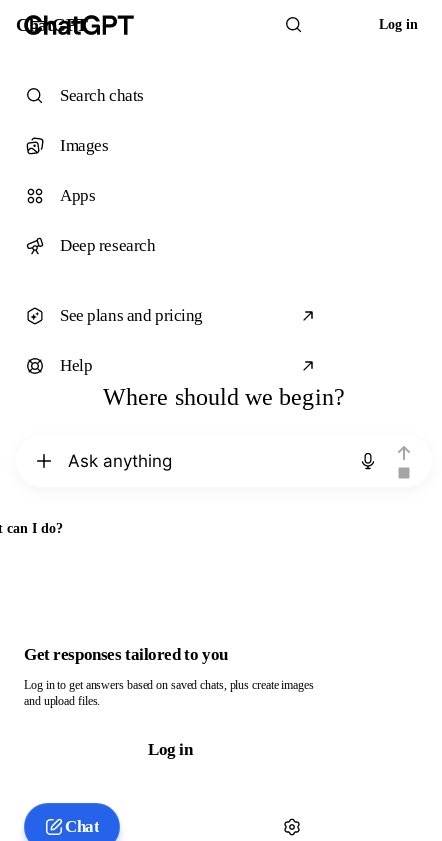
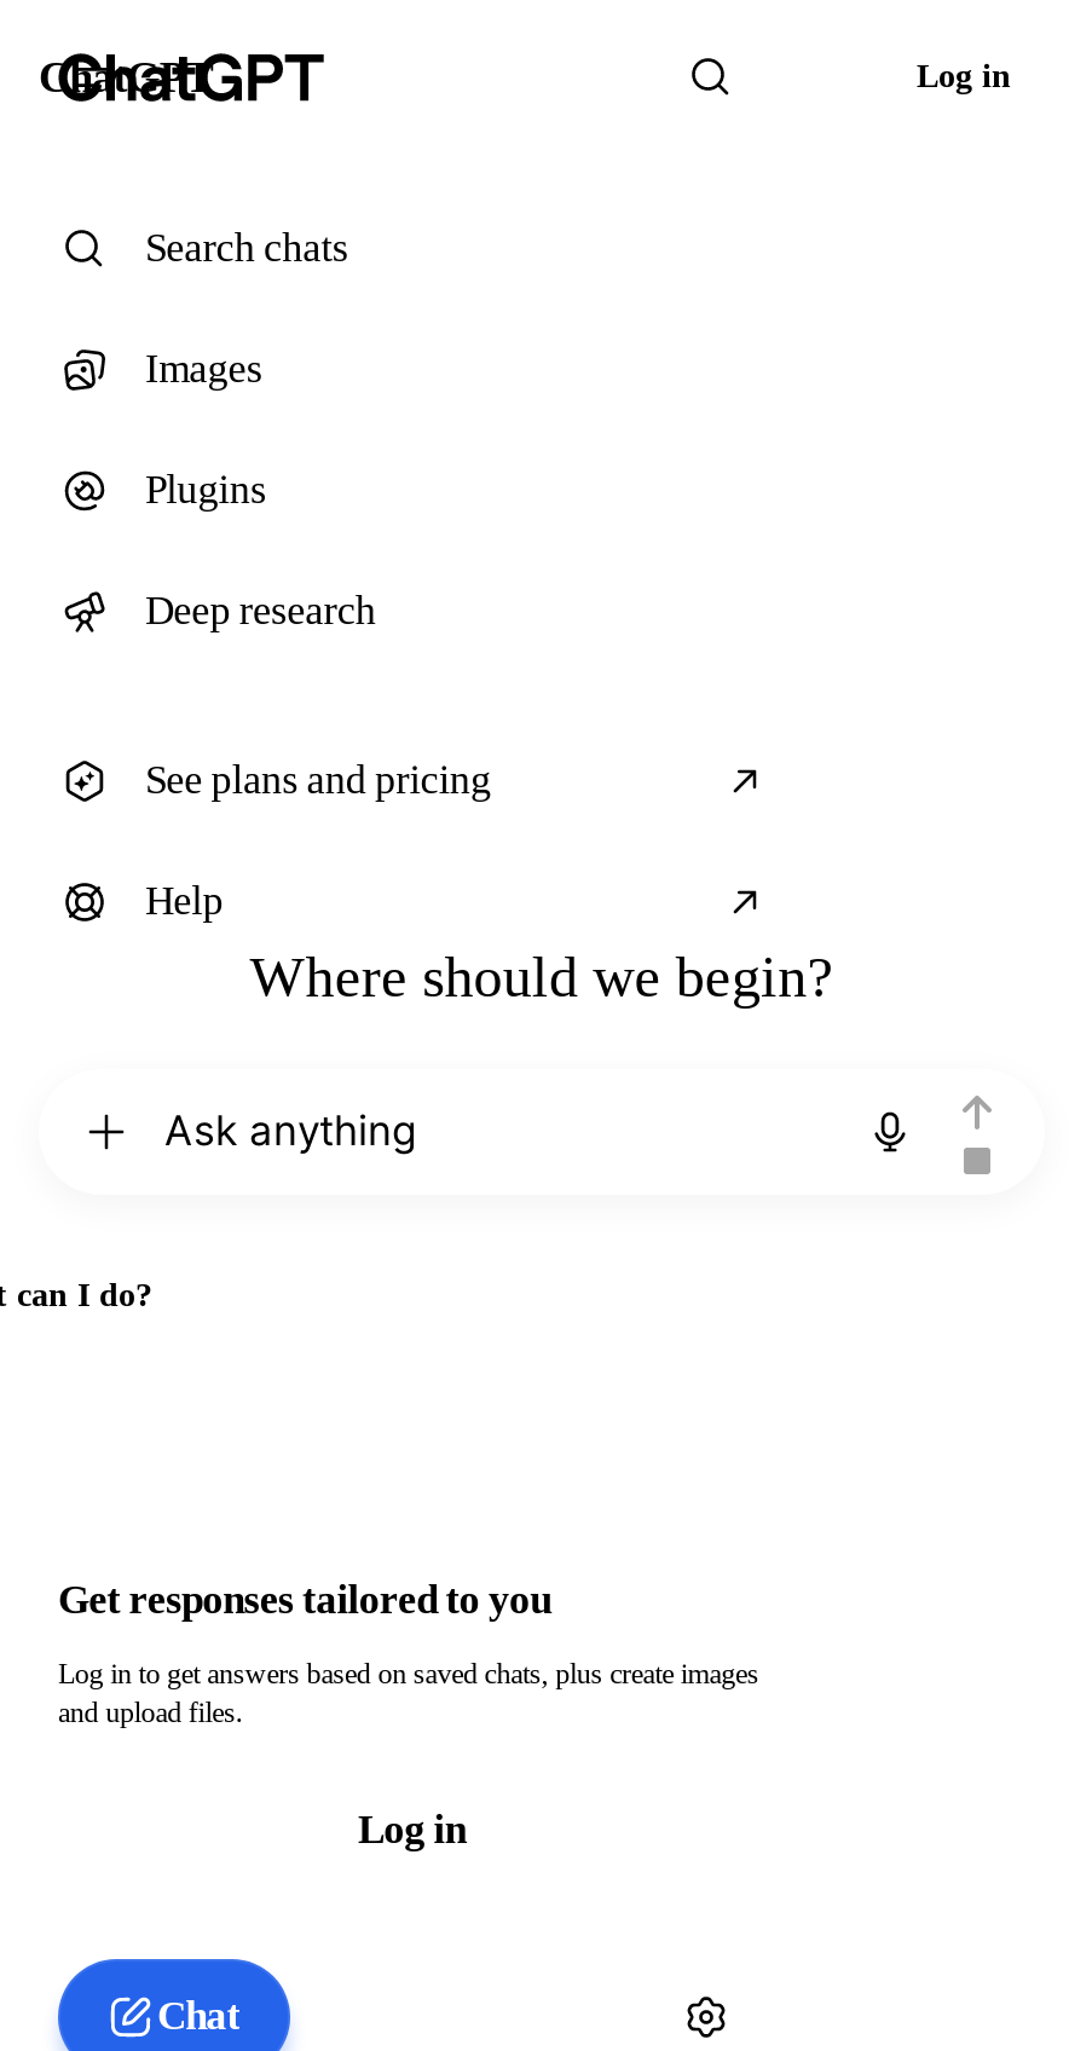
- Apps
+ Plugins
